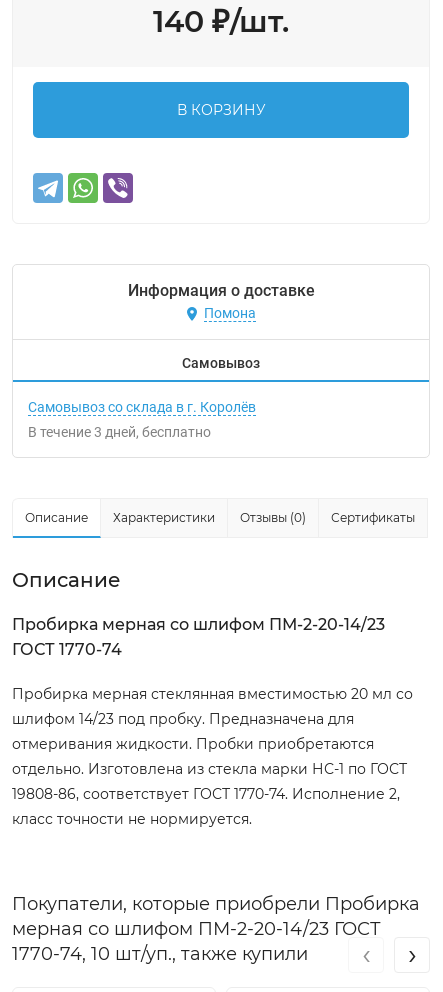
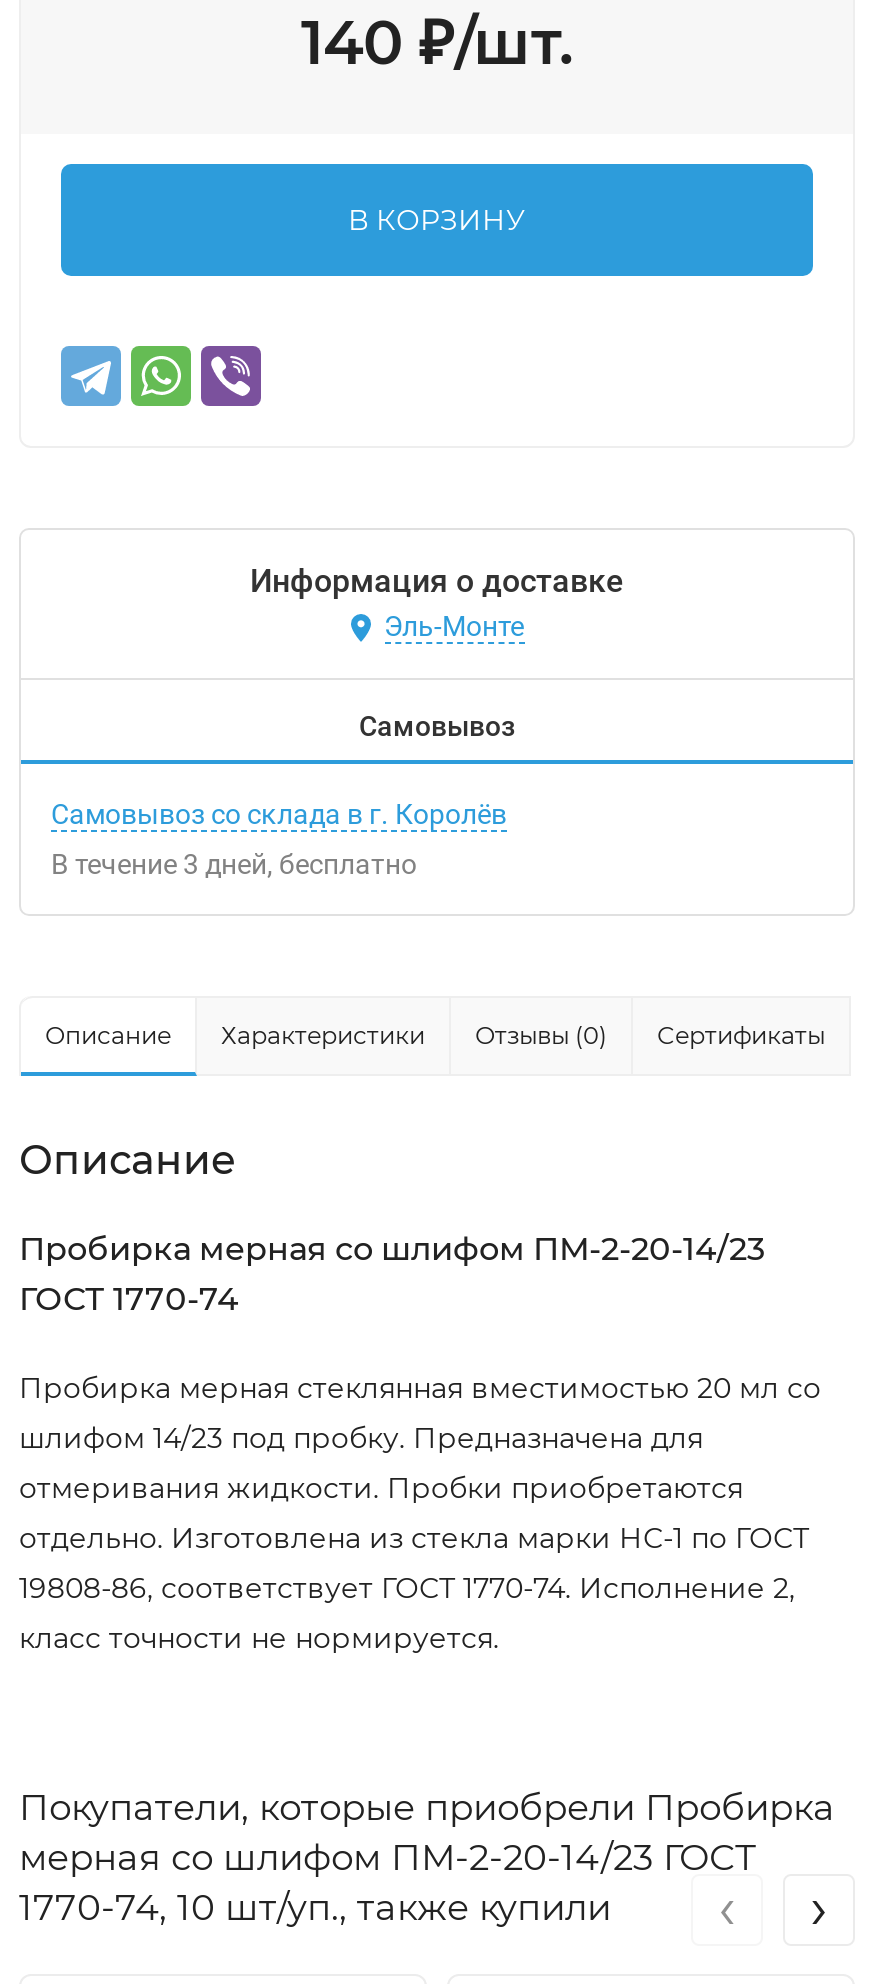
- Помона
+ Эль-Монте
